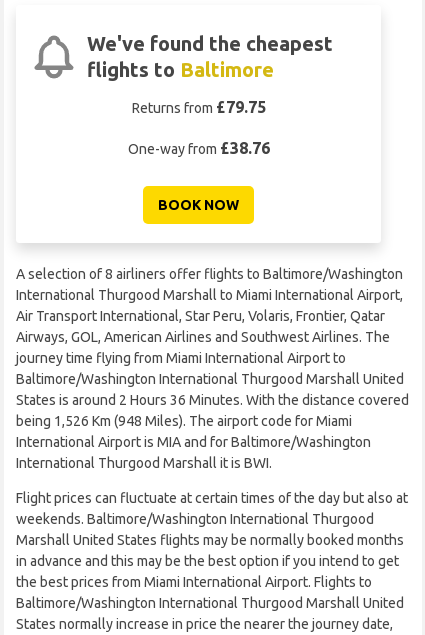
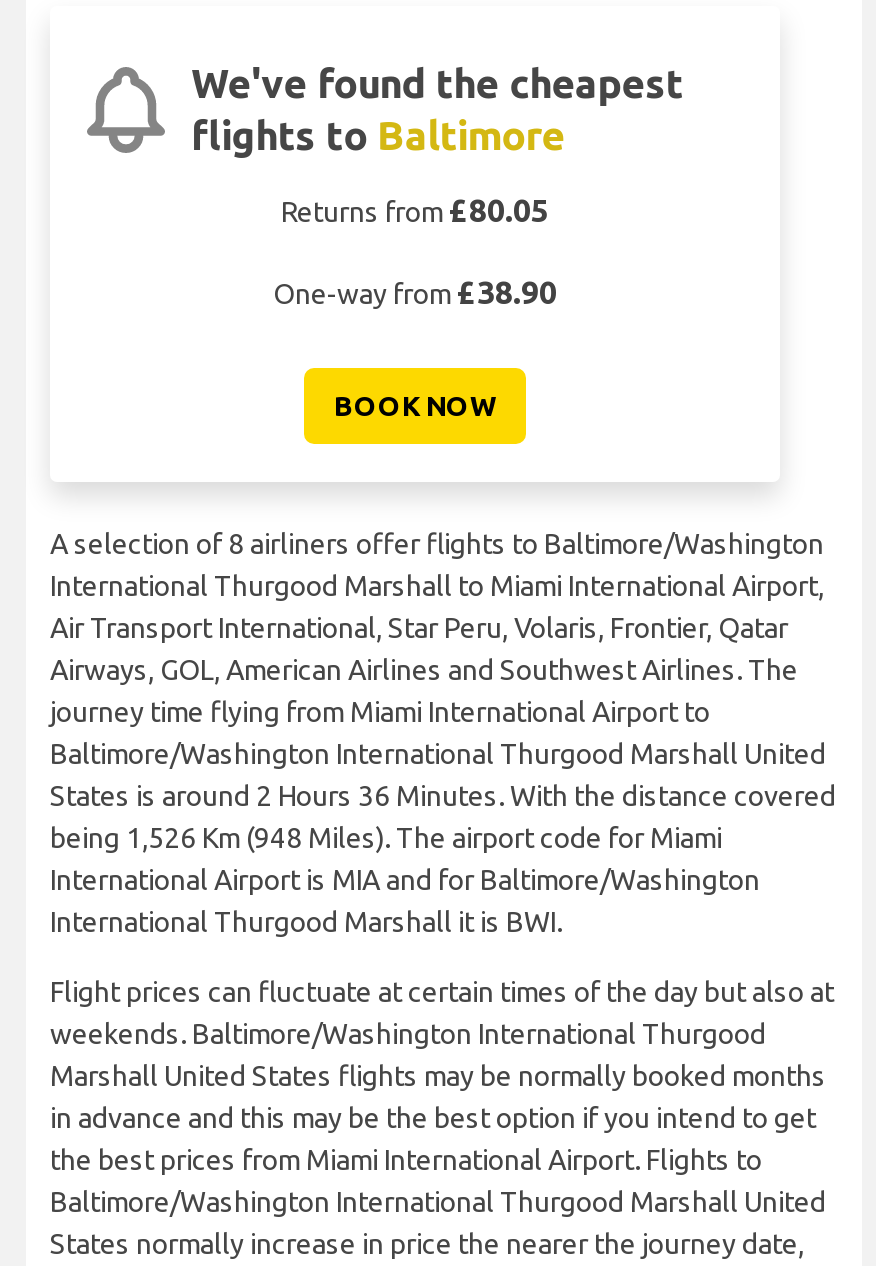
- Returns from £79.75
+ Returns from £80.05

- One-way from £38.76
+ One-way from £38.90
